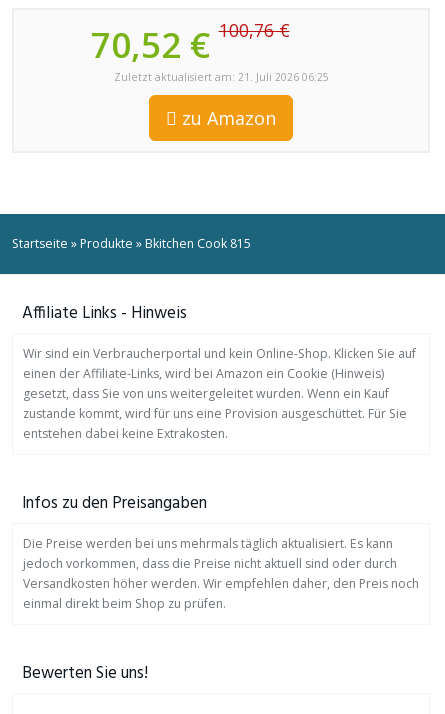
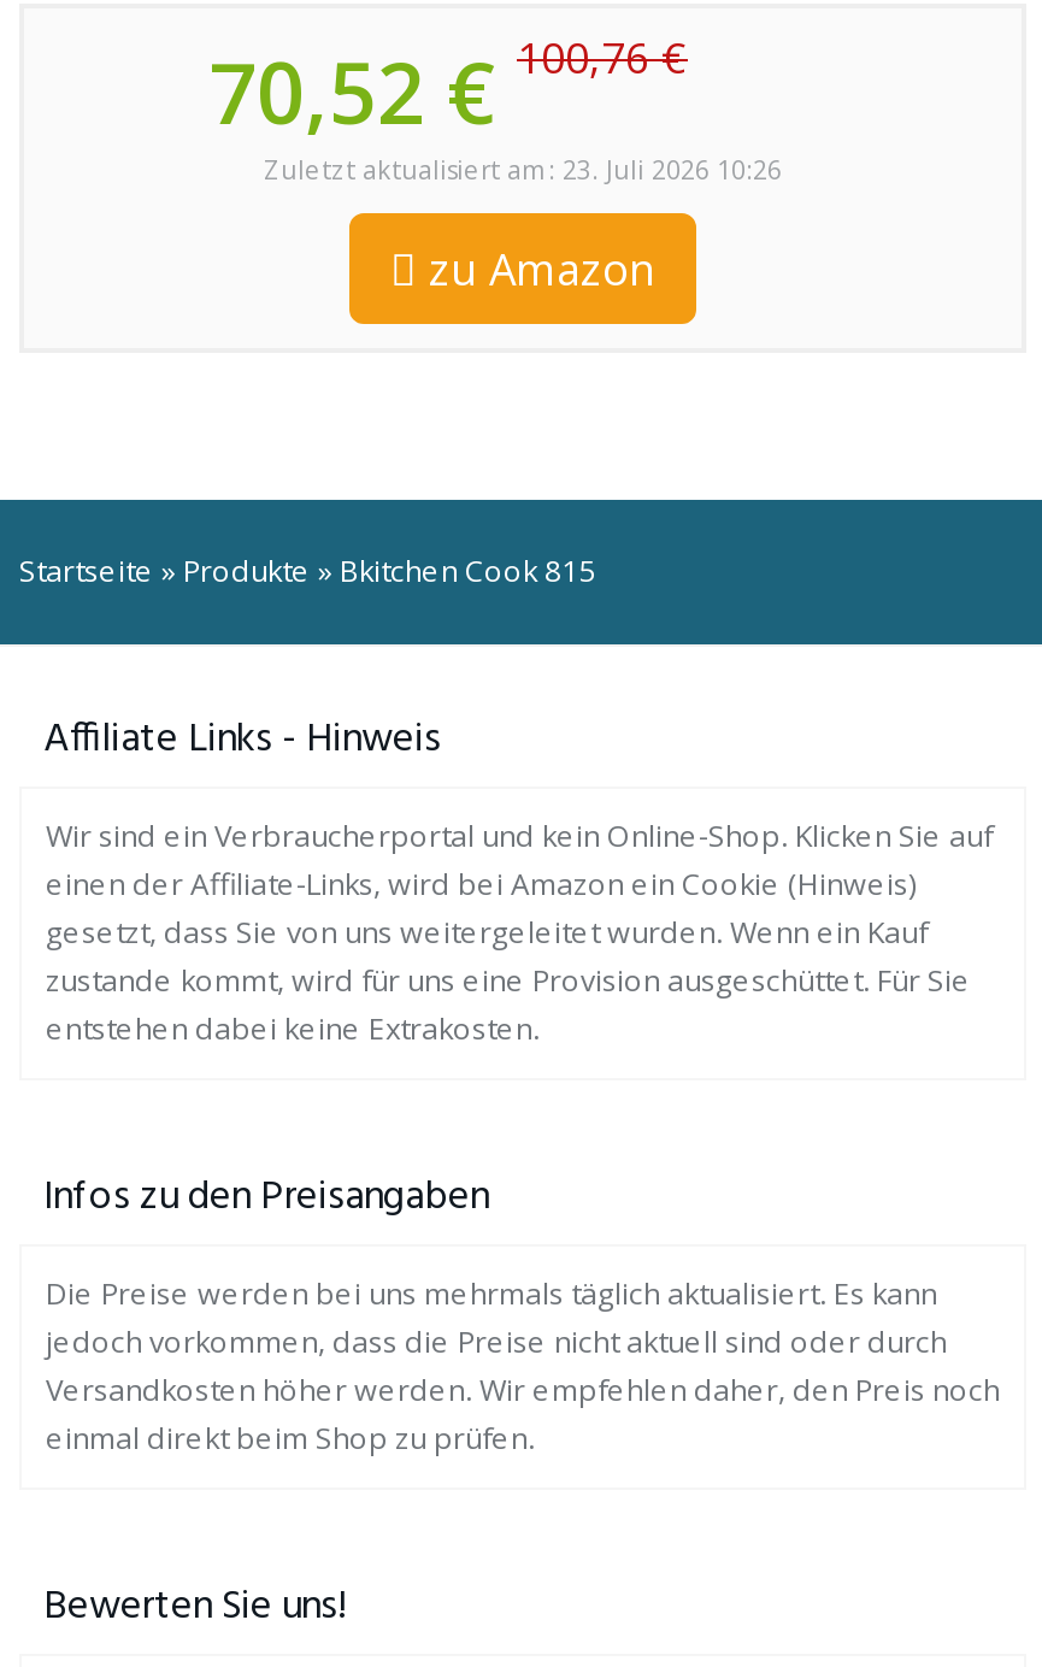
- Zuletzt aktualisiert am: 21. Juli 2026 06:25
+ Zuletzt aktualisiert am: 23. Juli 2026 10:26
